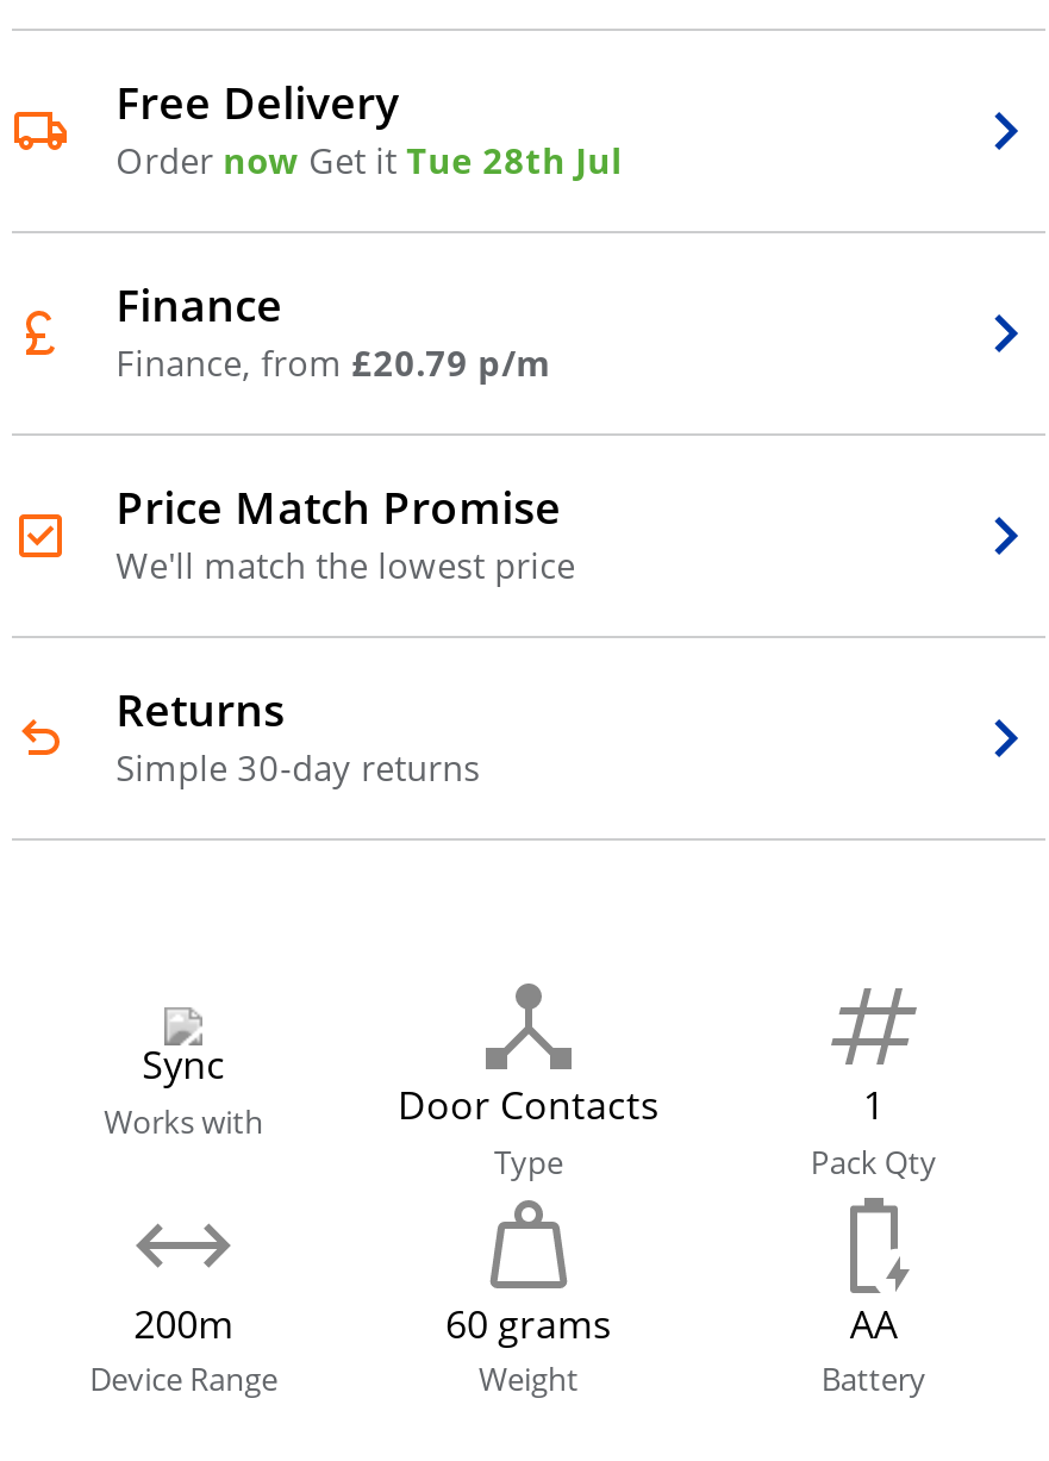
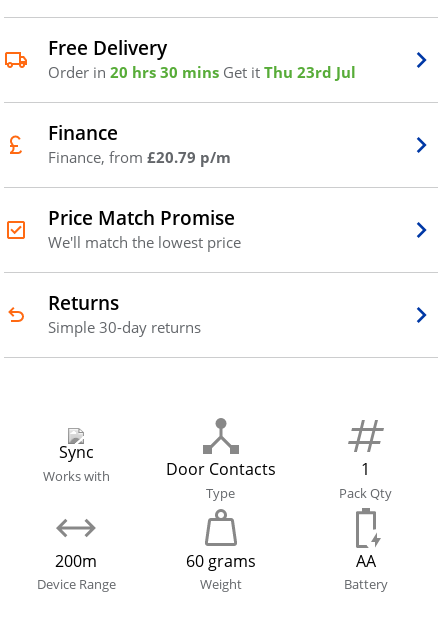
- Order now Get it Tue 28th Jul
+ Order in 20 hrs 30 mins Get it Thu 23rd Jul
